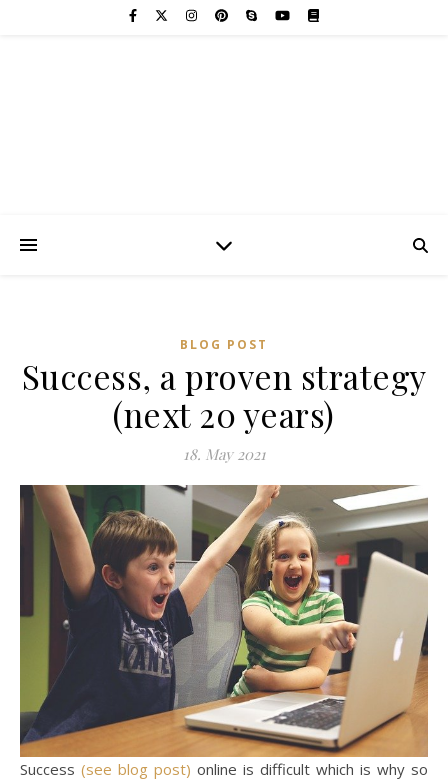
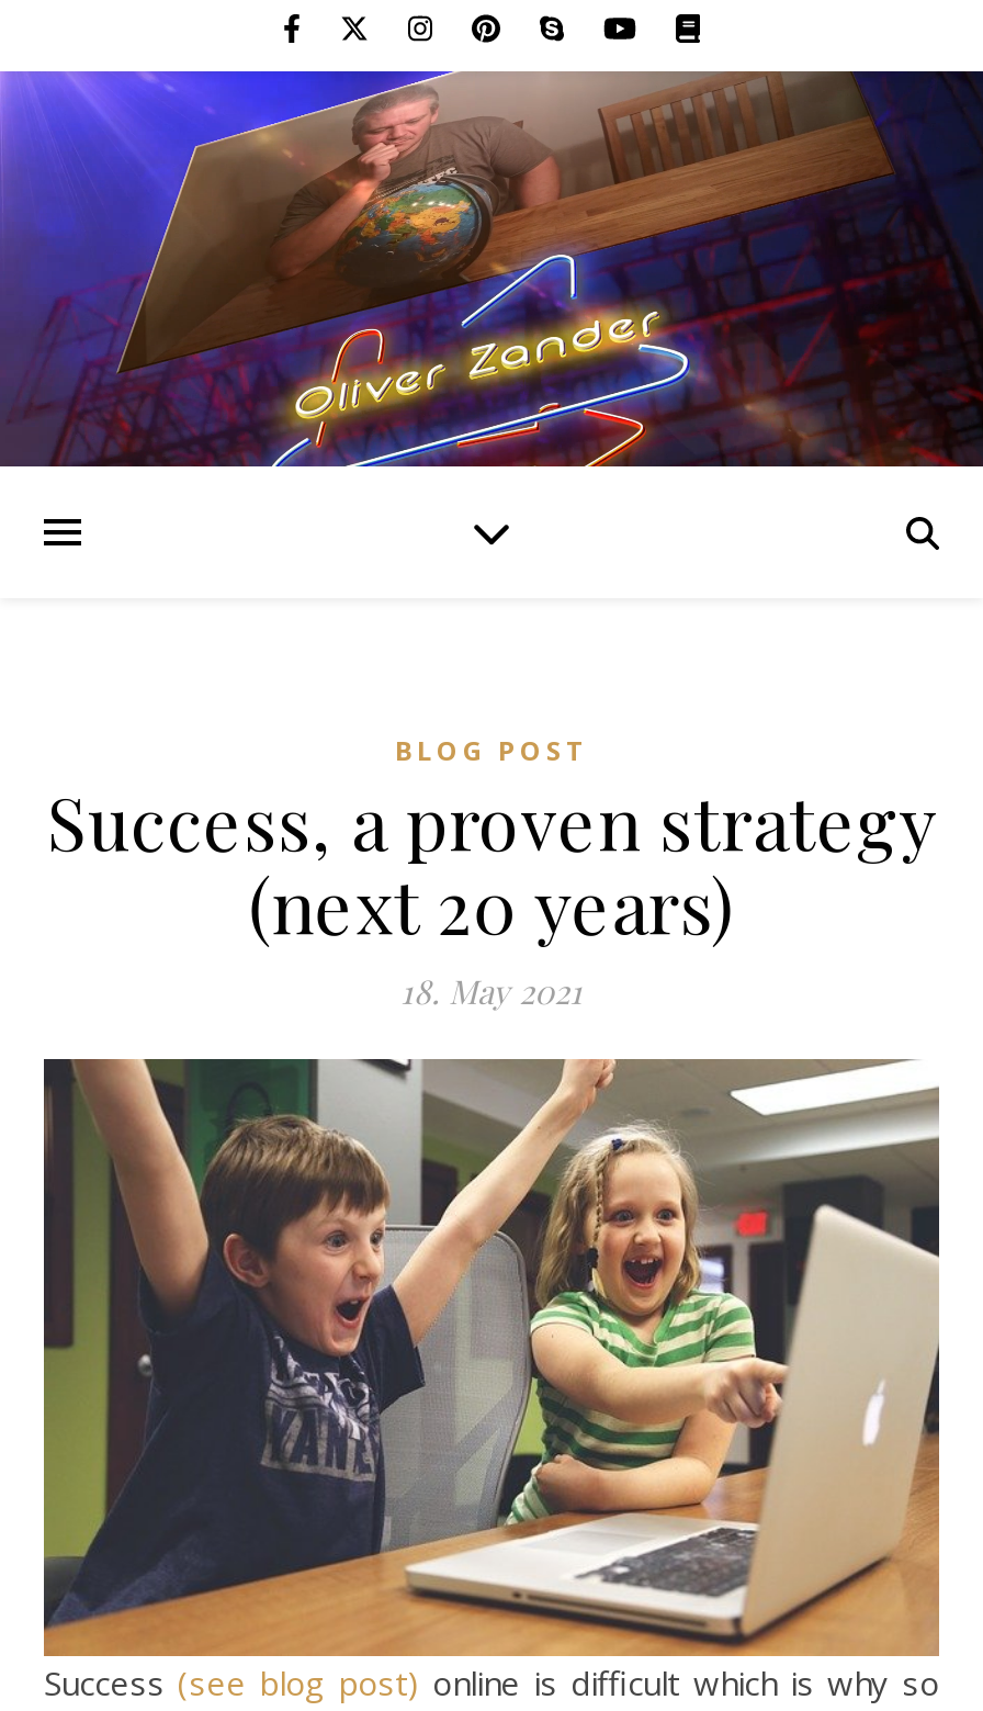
+ [image]
